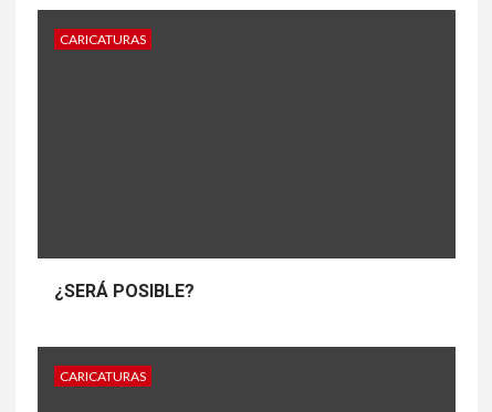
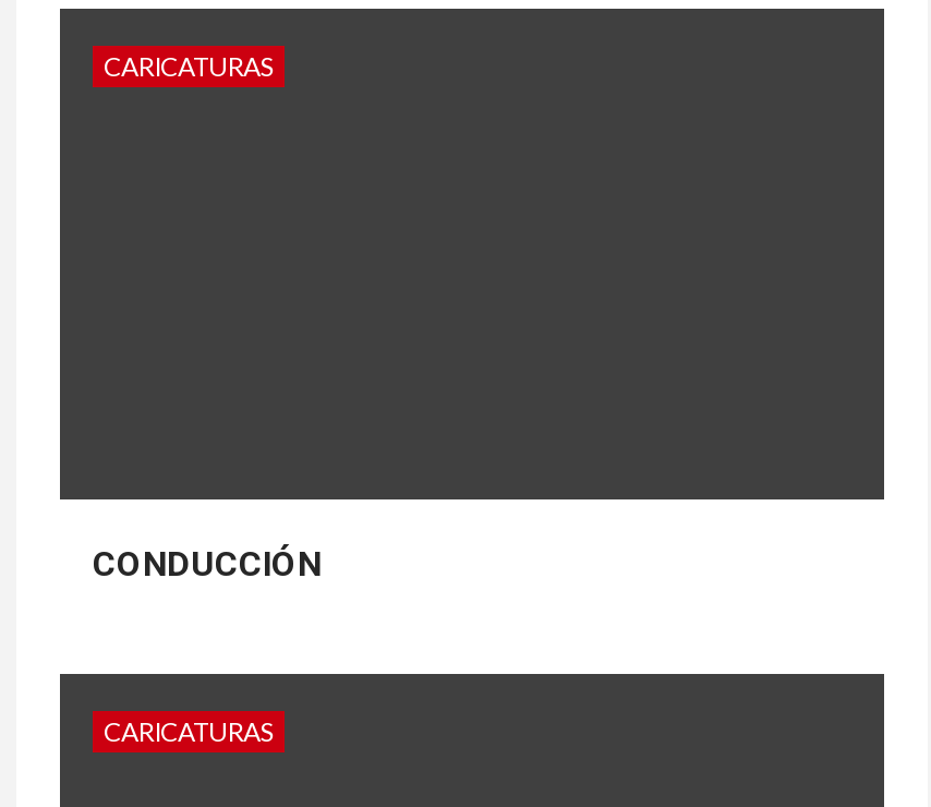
- ¿SERÁ POSIBLE?
+ CONDUCCIÓN
